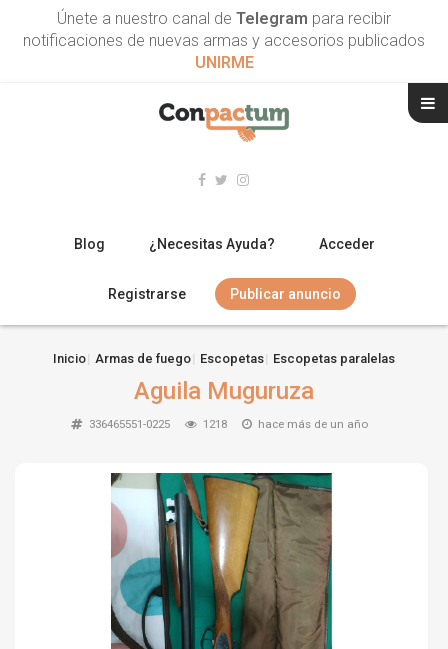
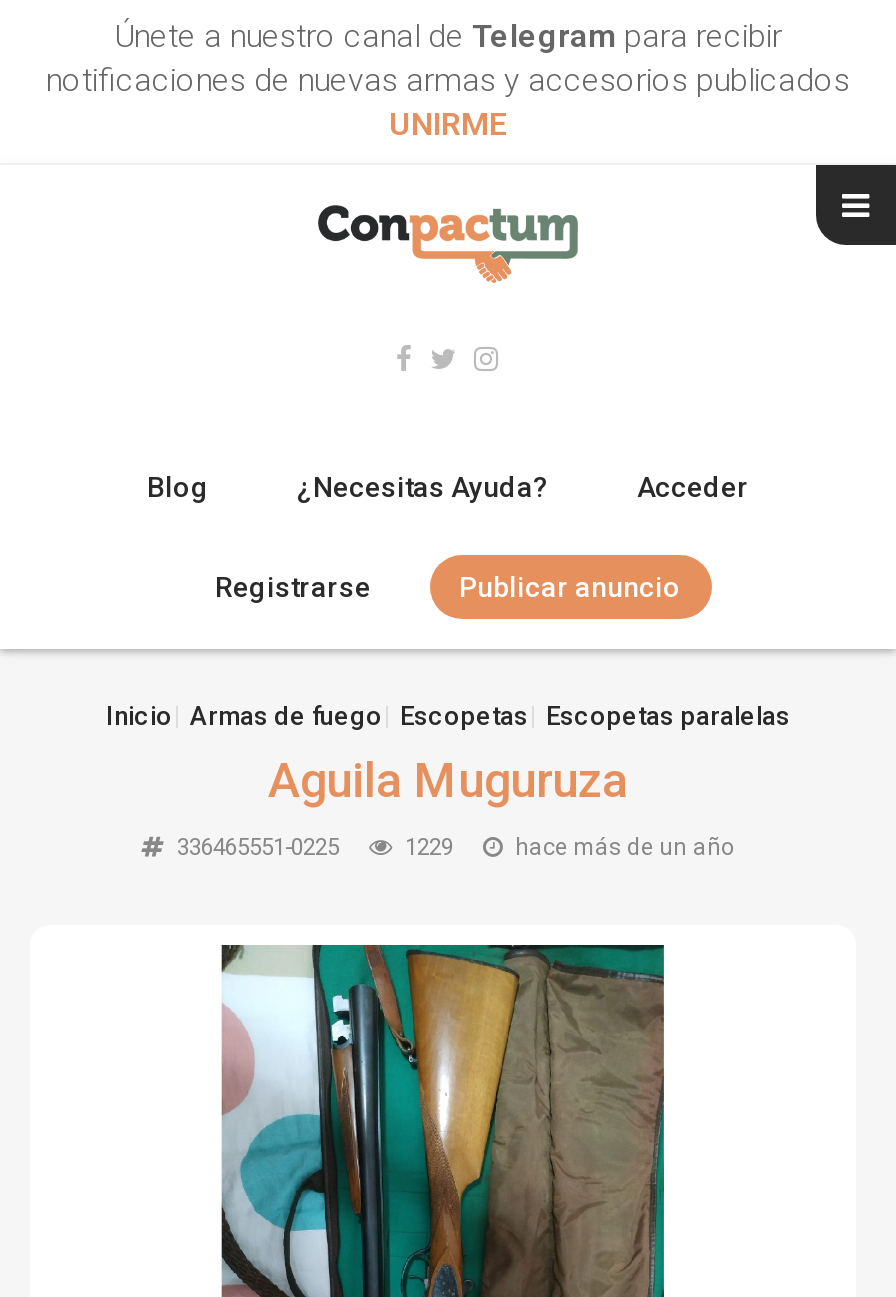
- 1218
+ 1229
